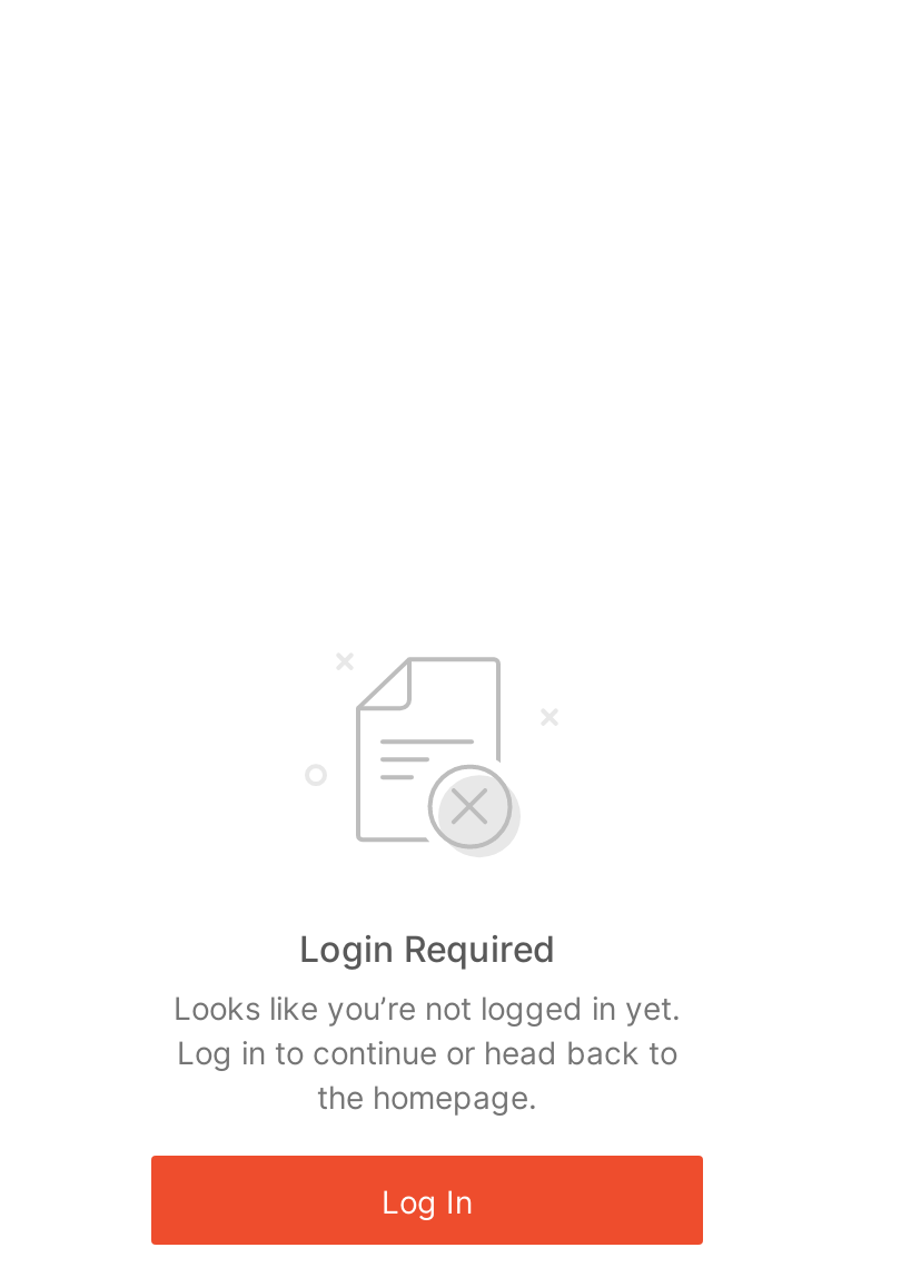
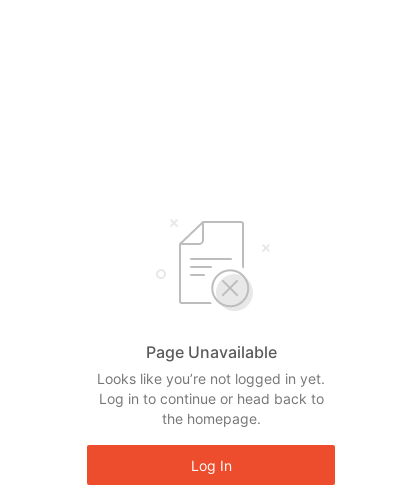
- Login Required
+ Page Unavailable
